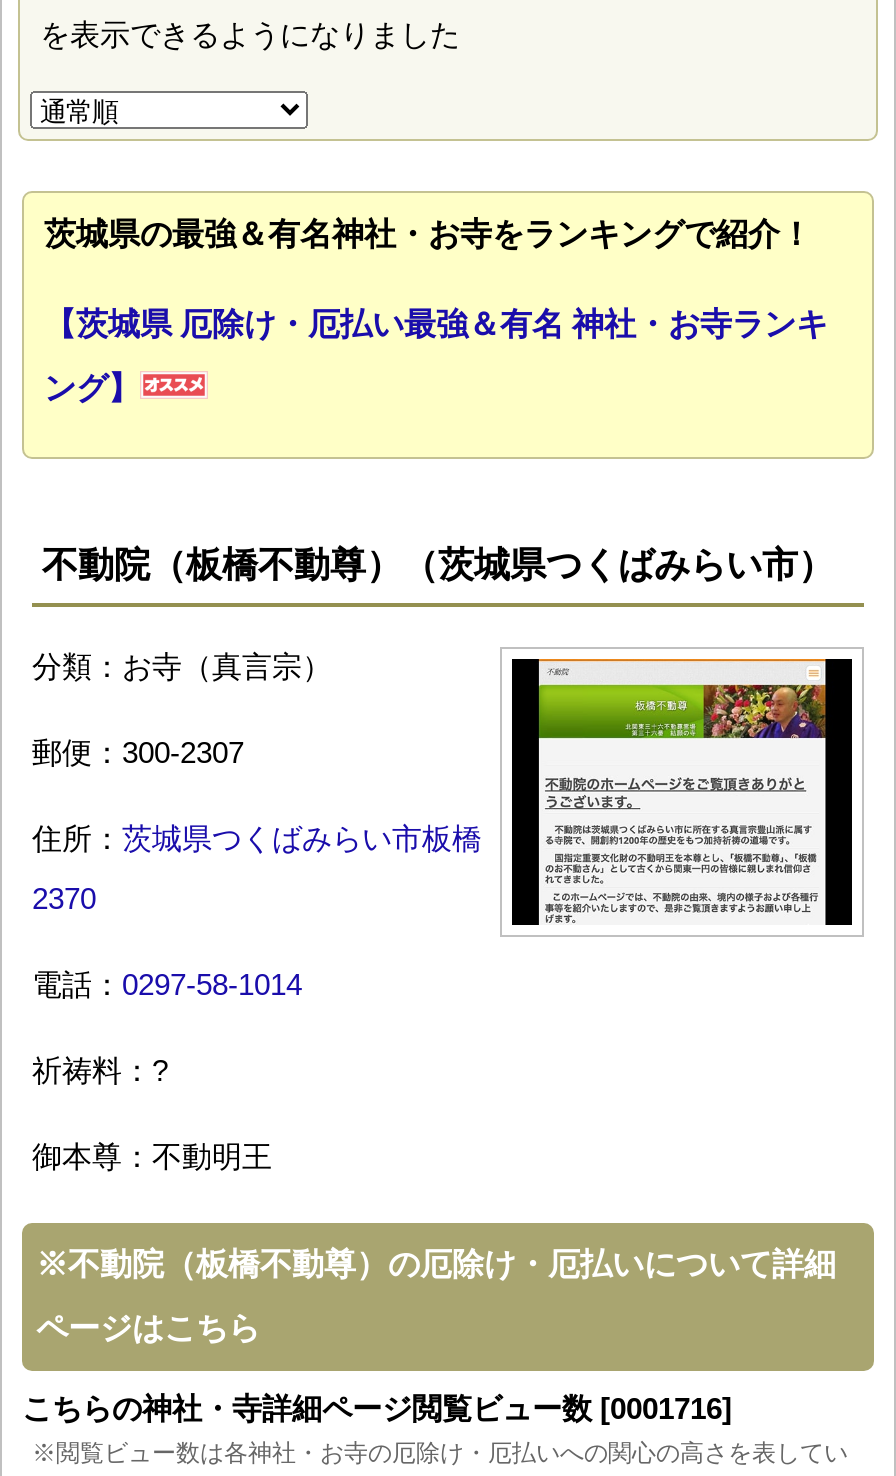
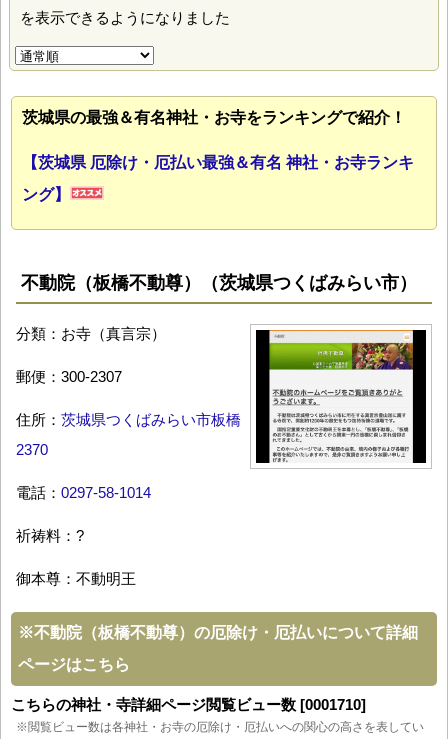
- こちらの神社・寺詳細ページ閲覧ビュー数 [0001716]
+ こちらの神社・寺詳細ページ閲覧ビュー数 [0001710]
